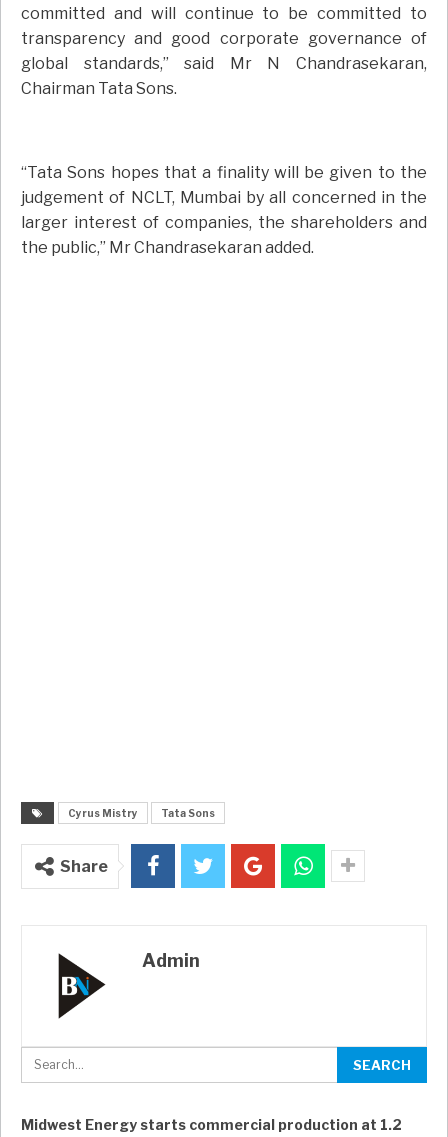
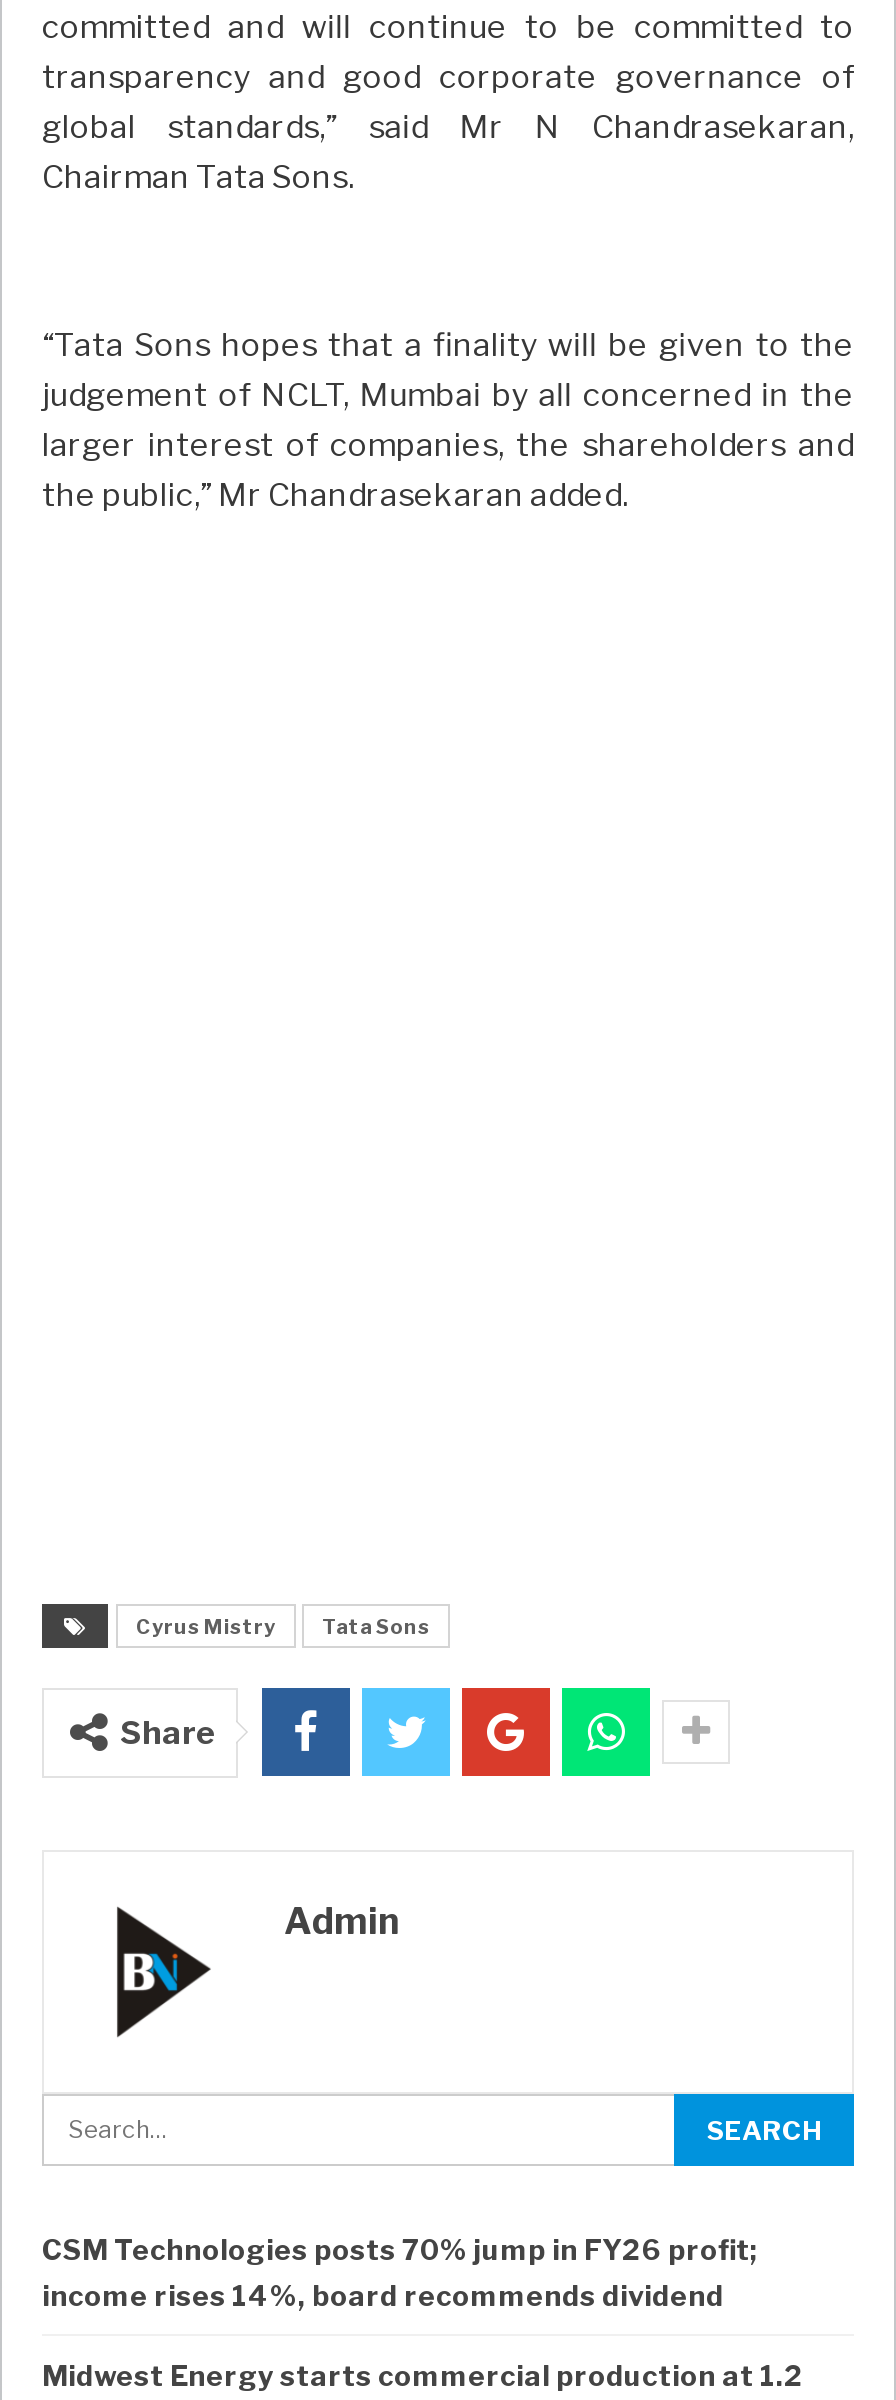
+ CSM Technologies posts 70% jump in FY26 profit;
+ income rises 14%, board recommends dividend
